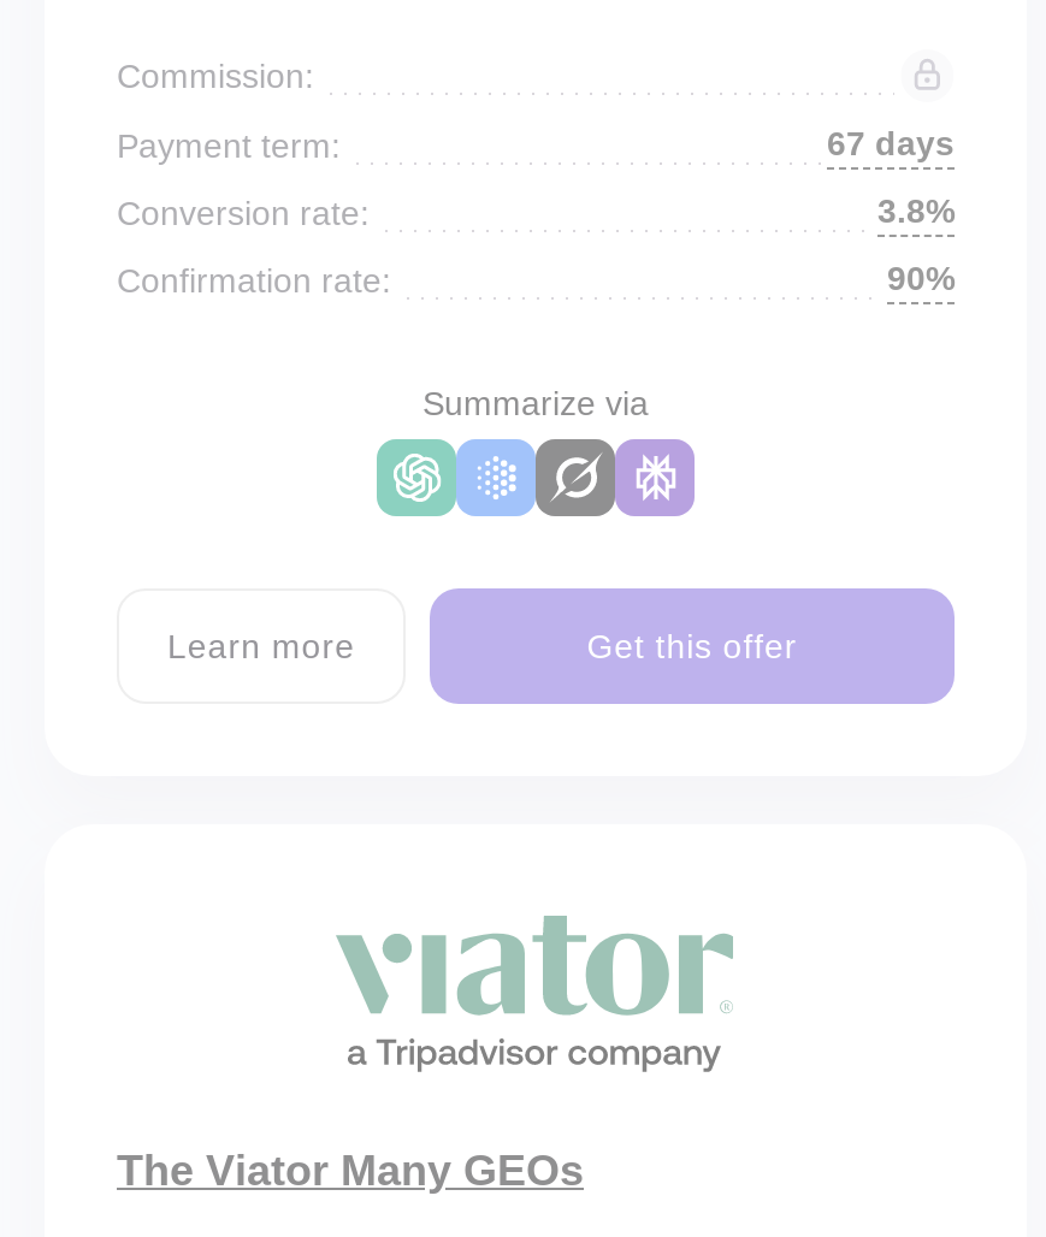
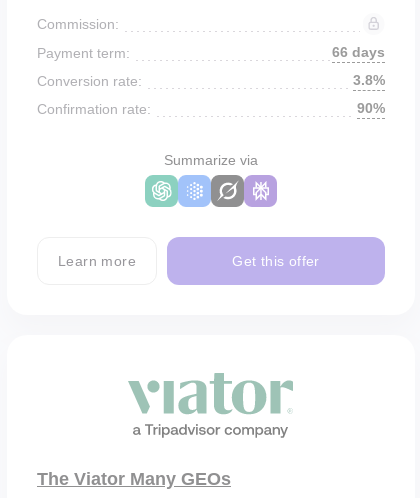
- 67 days
+ 66 days
